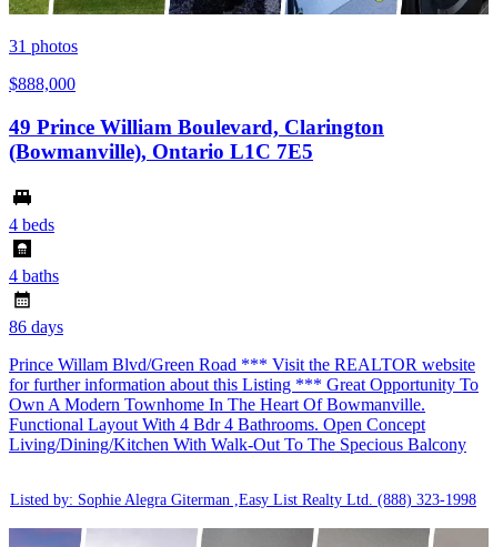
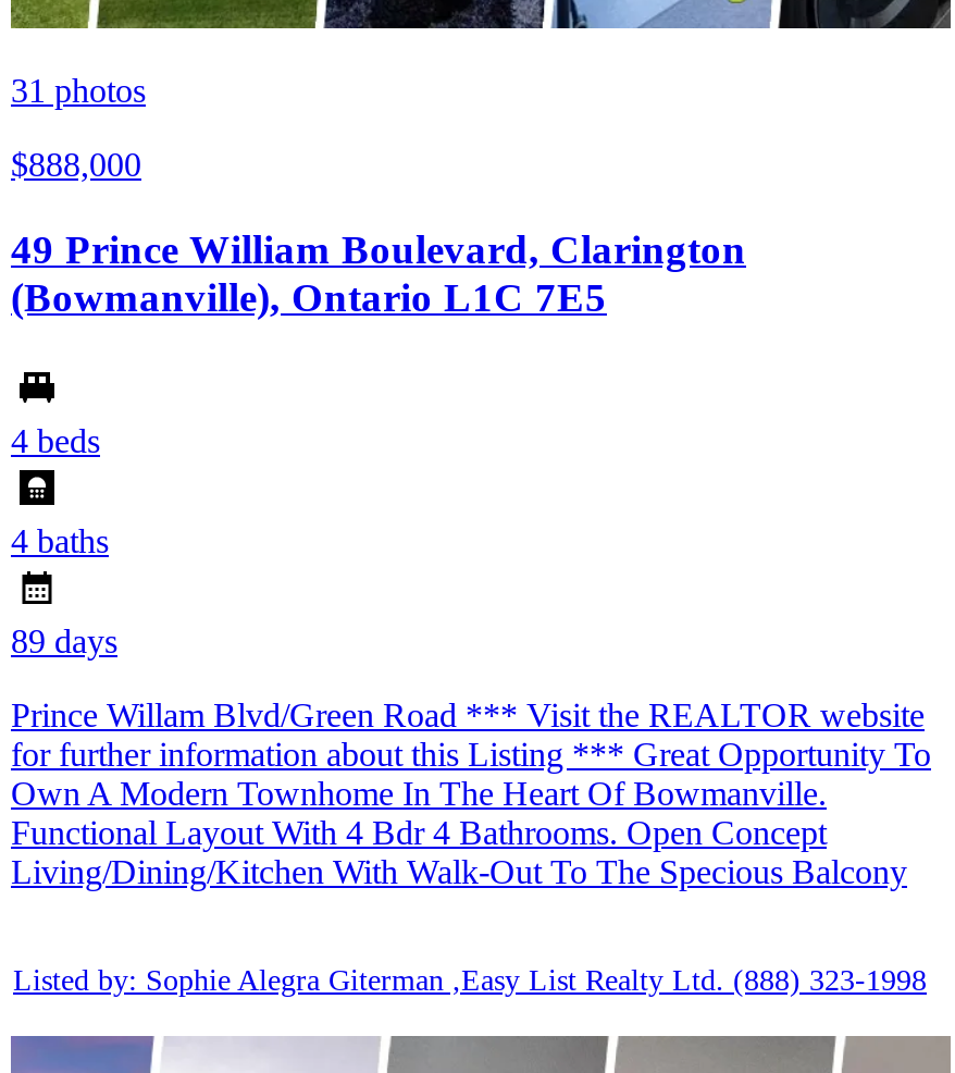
- 86 days
+ 89 days
